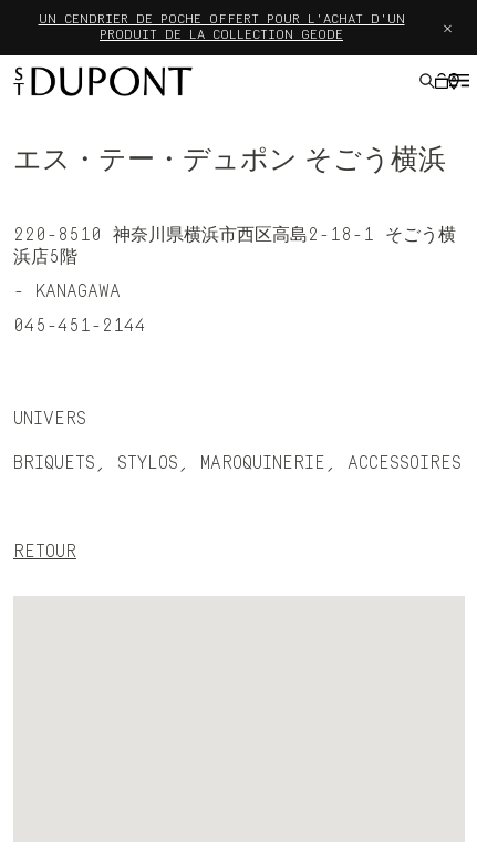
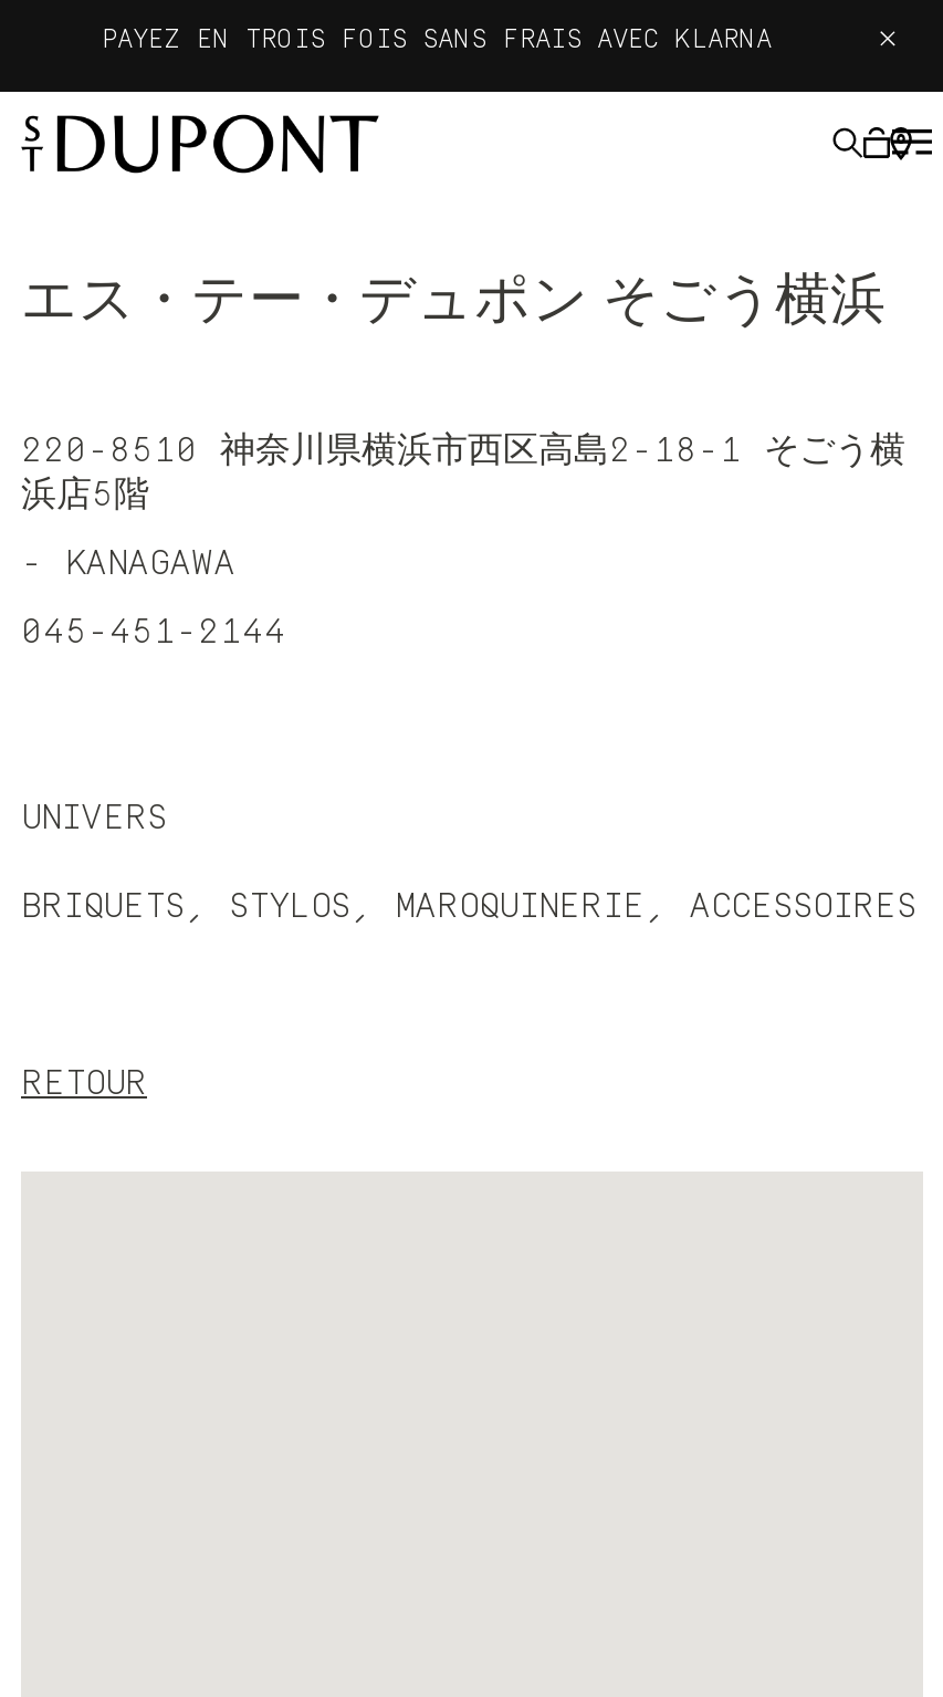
- UN CENDRIER DE POCHE OFFERT POUR L'ACHAT D'UN
- PRODUIT DE LA COLLECTION GEODE
+ PAYEZ EN TROIS FOIS SANS FRAIS AVEC KLARNA
